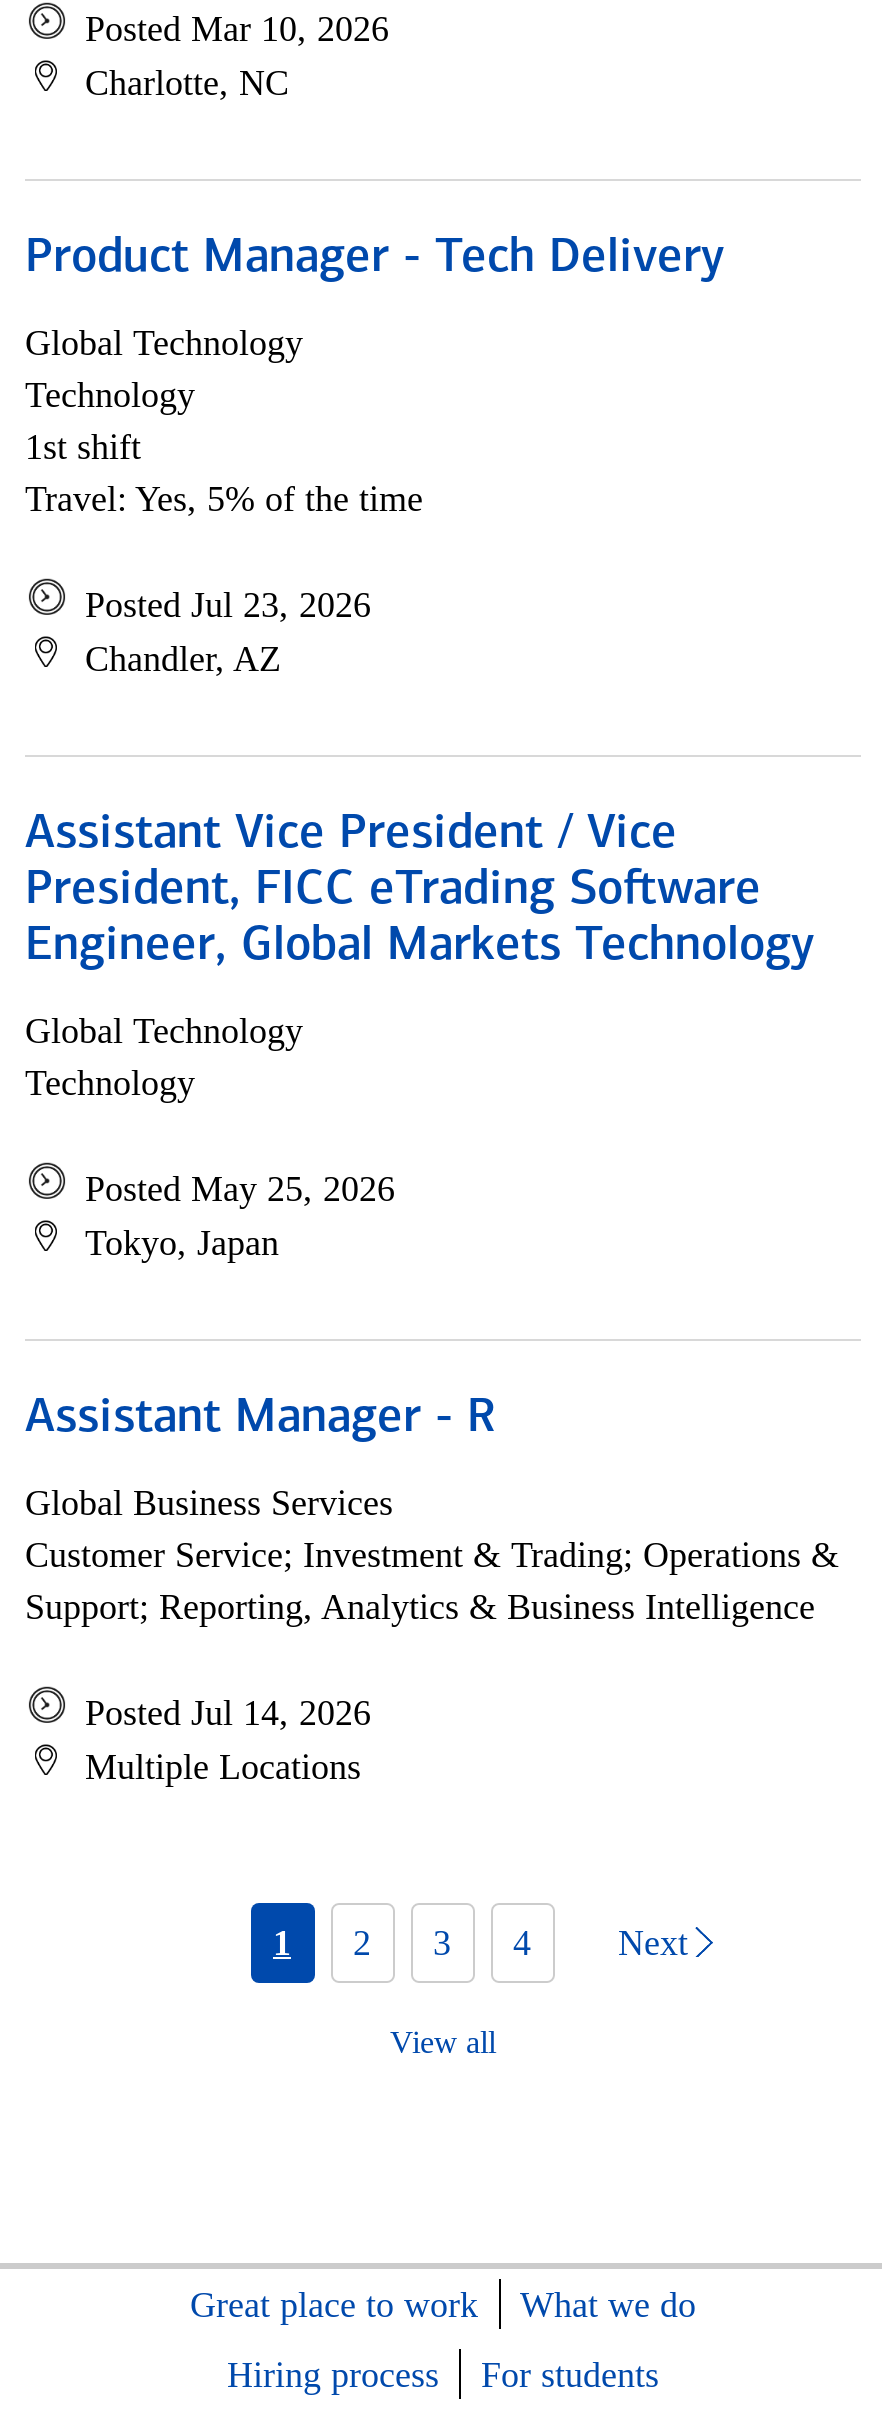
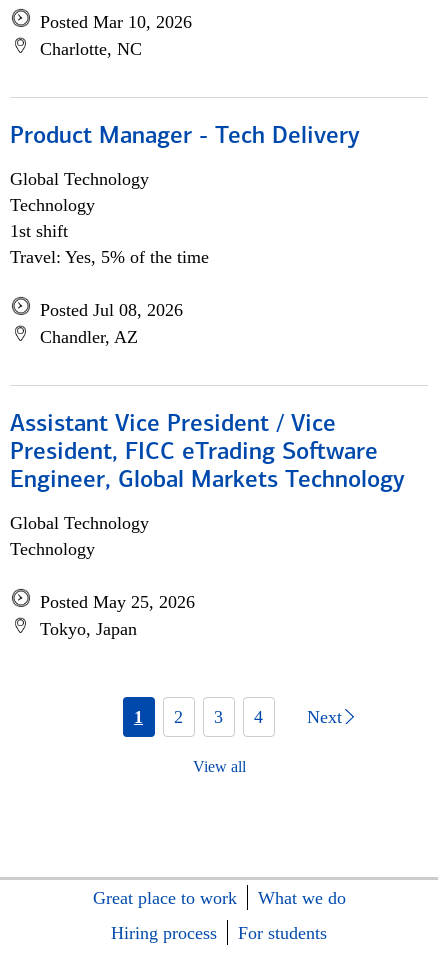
- Posted Jul 23, 2026
+ Posted Jul 08, 2026

- Assistant Manager - R
- Global Business Services
- Customer Service; Investment & Trading; Operations &
- Support; Reporting, Analytics & Business Intelligence
- Posted Jul 14, 2026
- Multiple Locations
